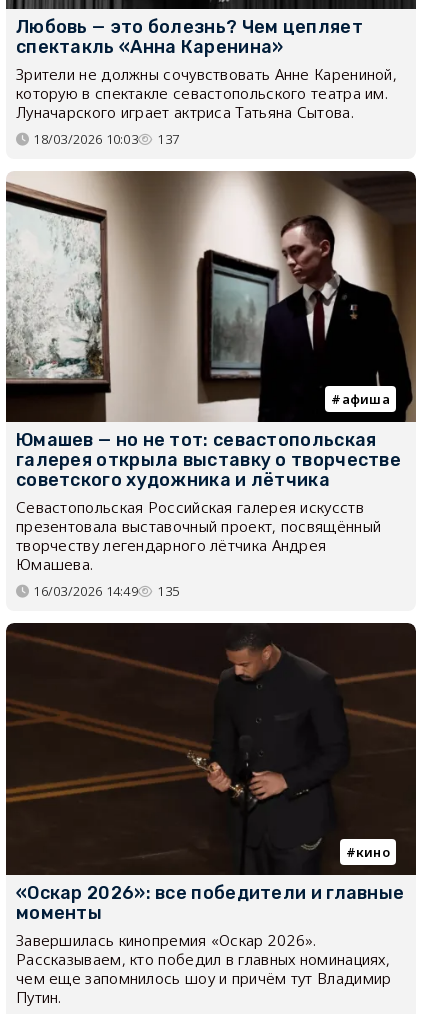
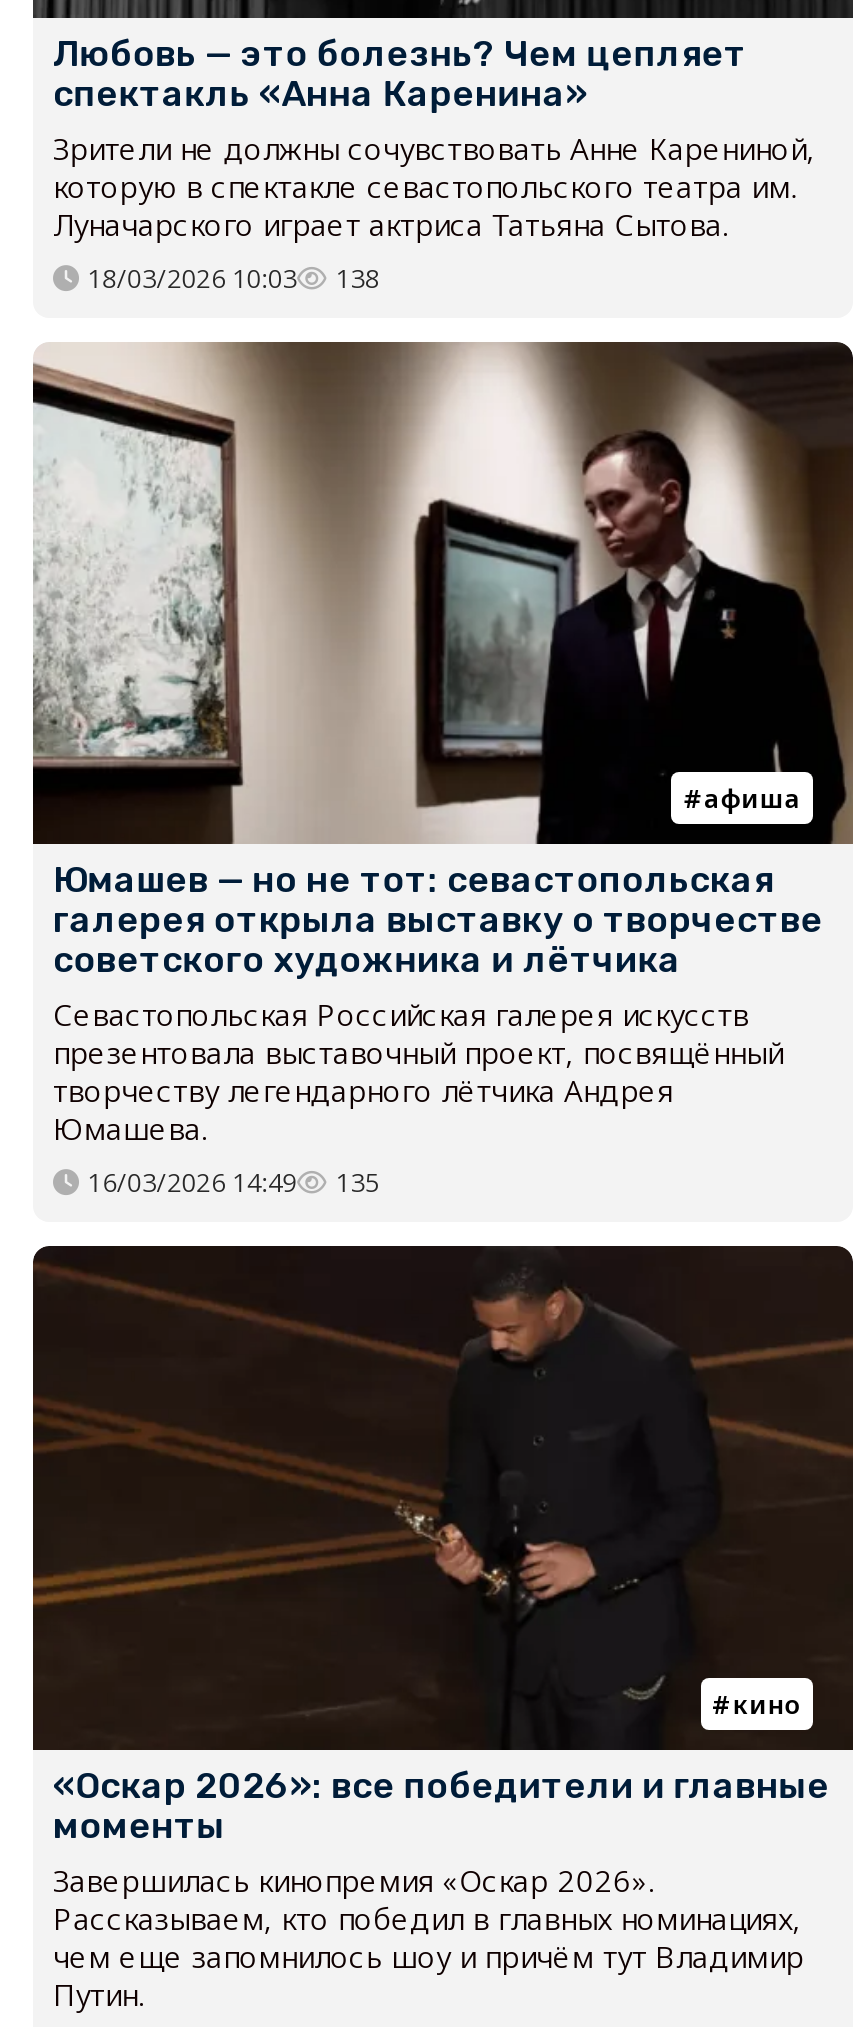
- 18/03/2026 10:03 137
+ 18/03/2026 10:03 138
